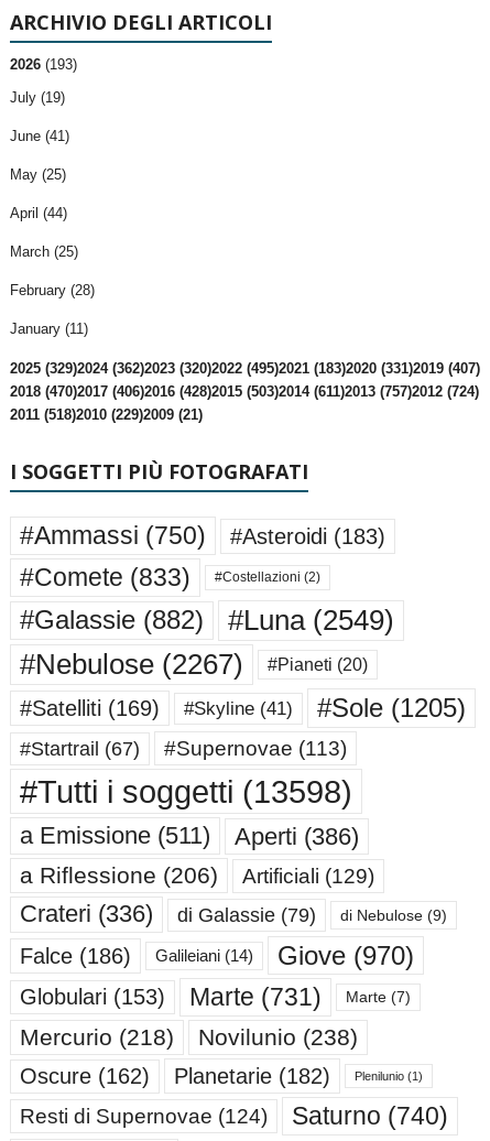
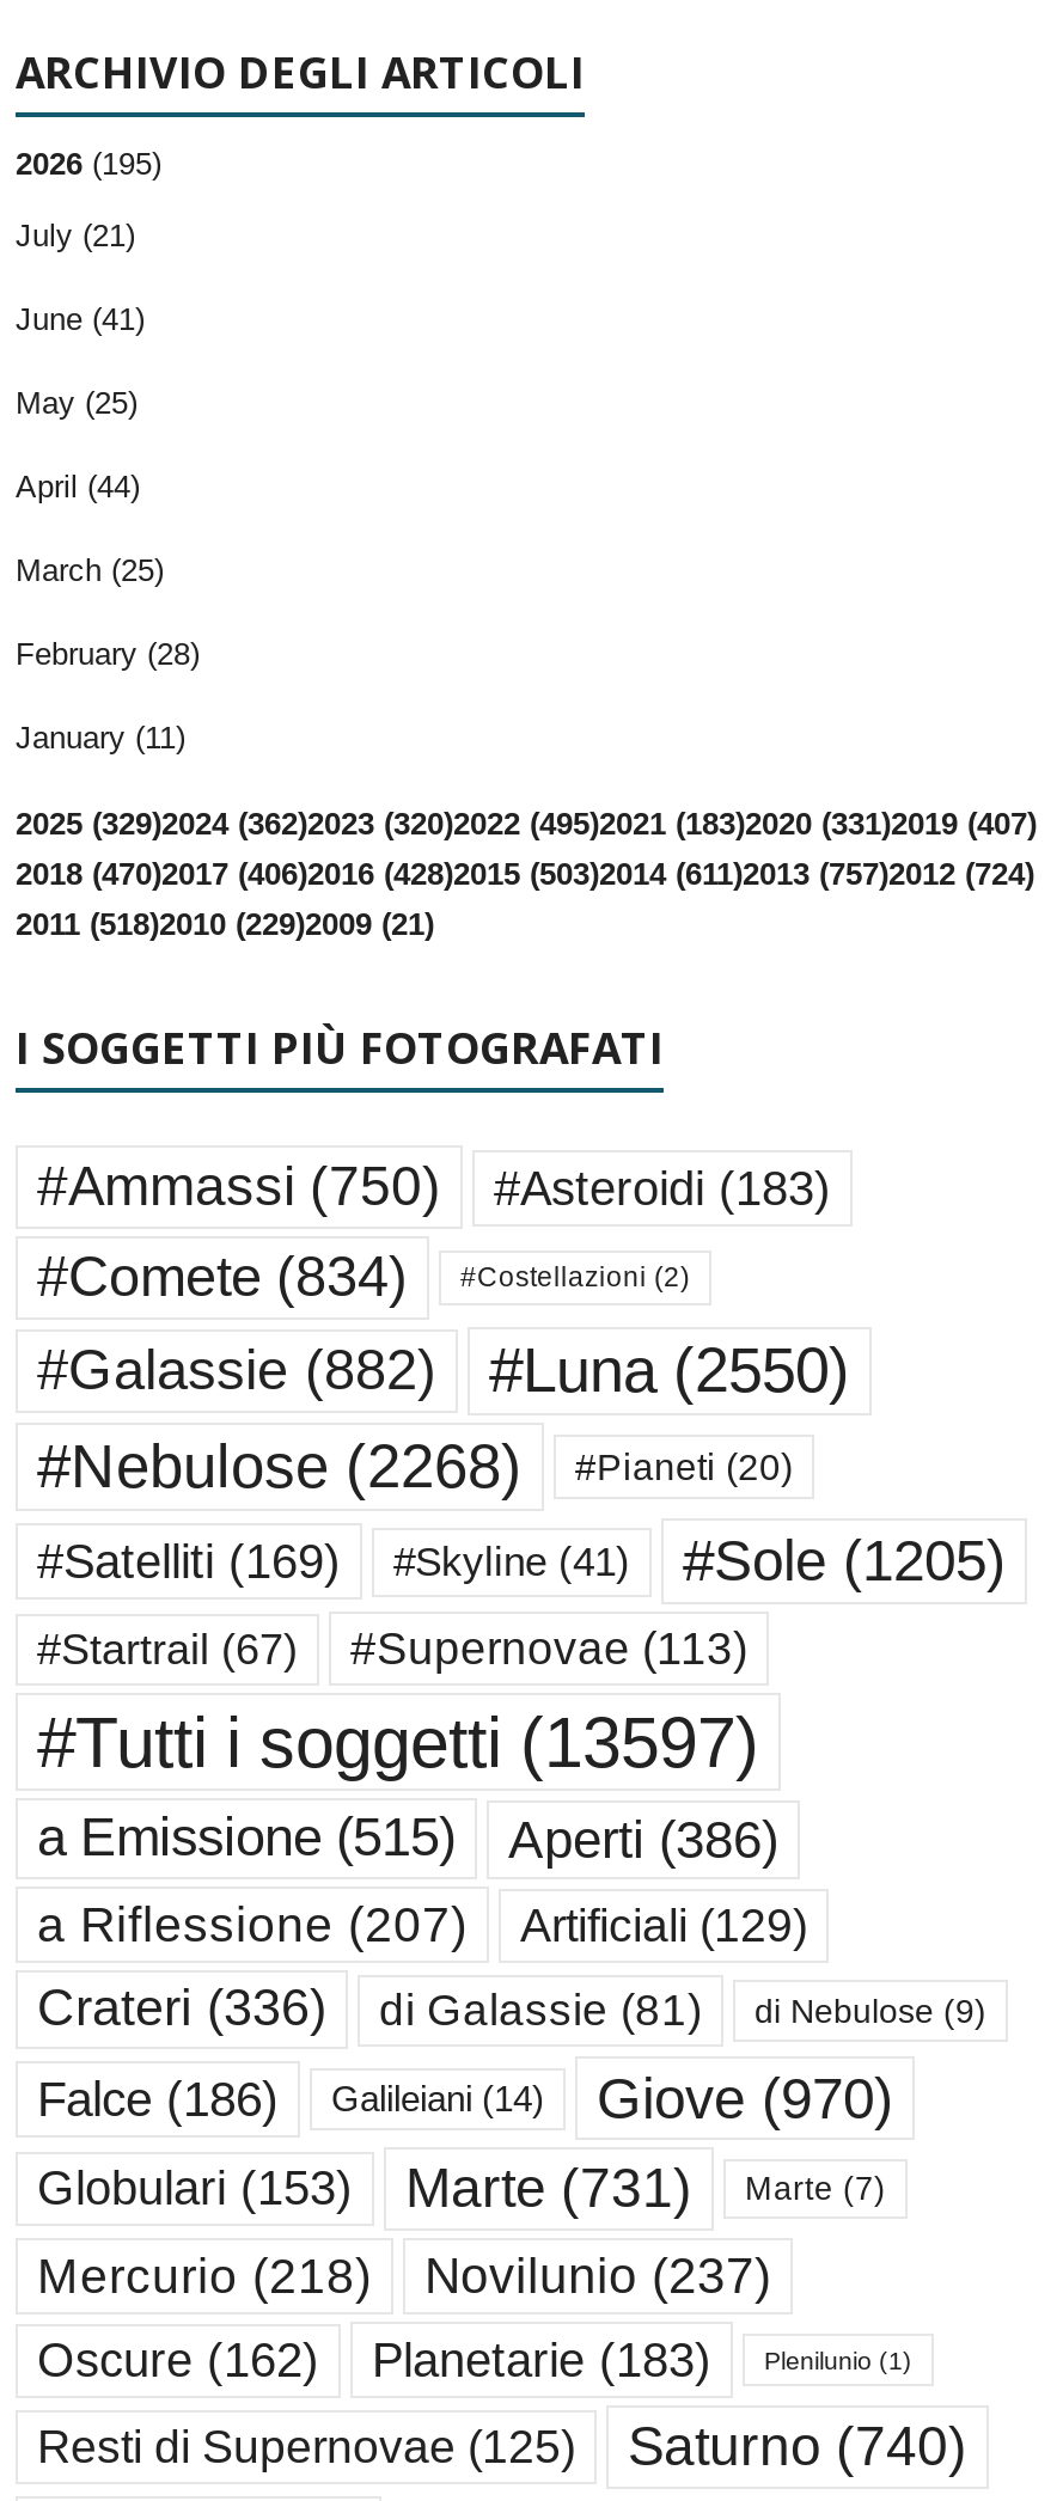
- 2026 (193)
+ 2026 (195)

- July (19)
+ July (21)

- #Comete (833) #Costellazioni (2)
+ #Comete (834) #Costellazioni (2)

- #Galassie (882) #Luna (2549)
+ #Galassie (882) #Luna (2550)

- #Nebulose (2267) #Pianeti (20)
+ #Nebulose (2268) #Pianeti (20)

- #Tutti i soggetti (13598)
+ #Tutti i soggetti (13597)

- a Emissione (511) Aperti (386)
+ a Emissione (515) Aperti (386)

- a Riflessione (206)
+ a Riflessione (207)

- Crateri (336) di Galassie (79) di Nebulose (9)
+ Crateri (336) di Galassie (81) di Nebulose (9)

- Mercurio (218) Novilunio (238)
+ Mercurio (218) Novilunio (237)

- Oscure (162) Planetarie (182) Plenilunio (1)
+ Oscure (162) Planetarie (183) Plenilunio (1)

- Resti di Supernovae (124)
+ Resti di Supernovae (125)
